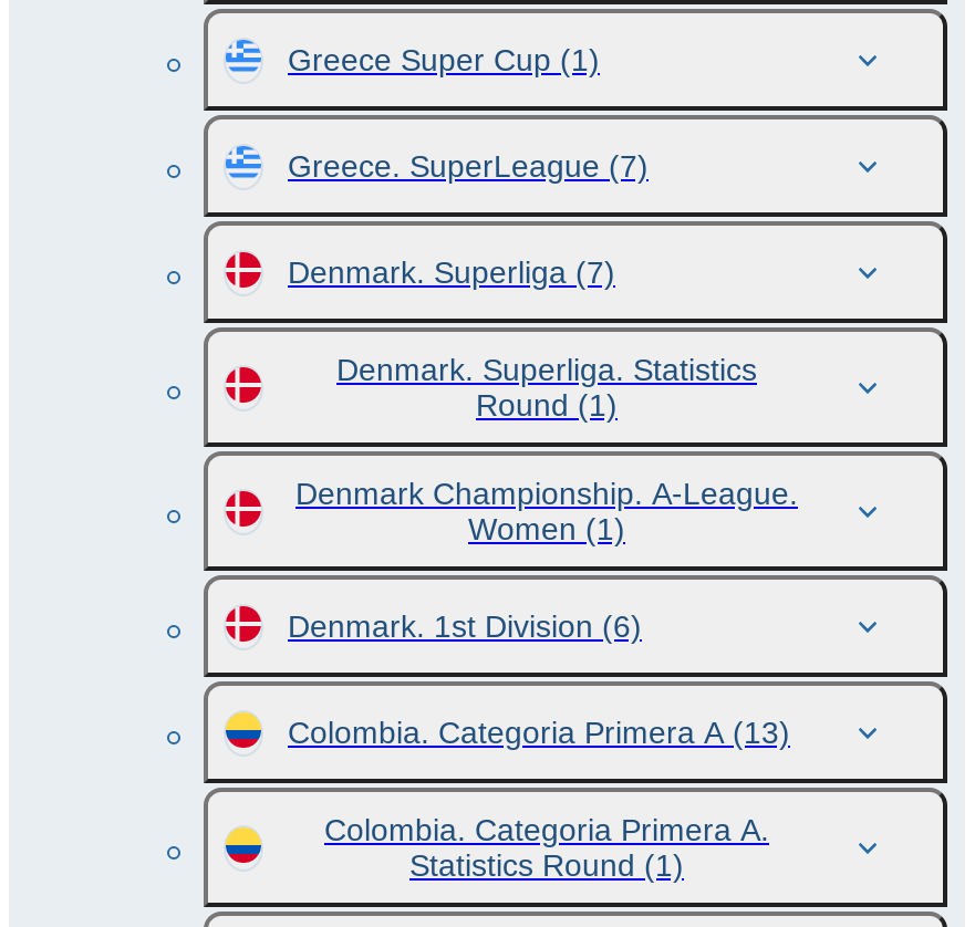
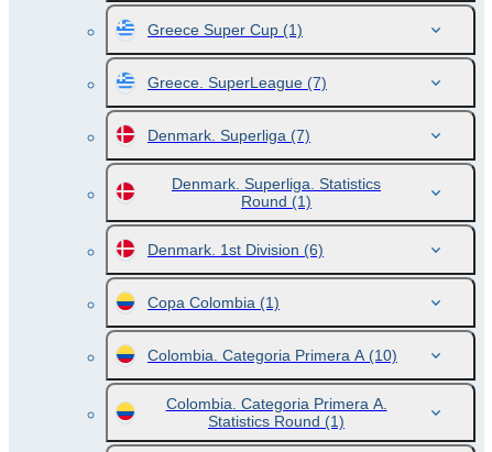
- Denmark Championship. A-League.
- Women (1)

moved up: Denmark. 1st Division (6)

- Colombia. Categoria Primera A (13)
+ Copa Colombia (1)
+ Colombia. Categoria Primera A (10)
